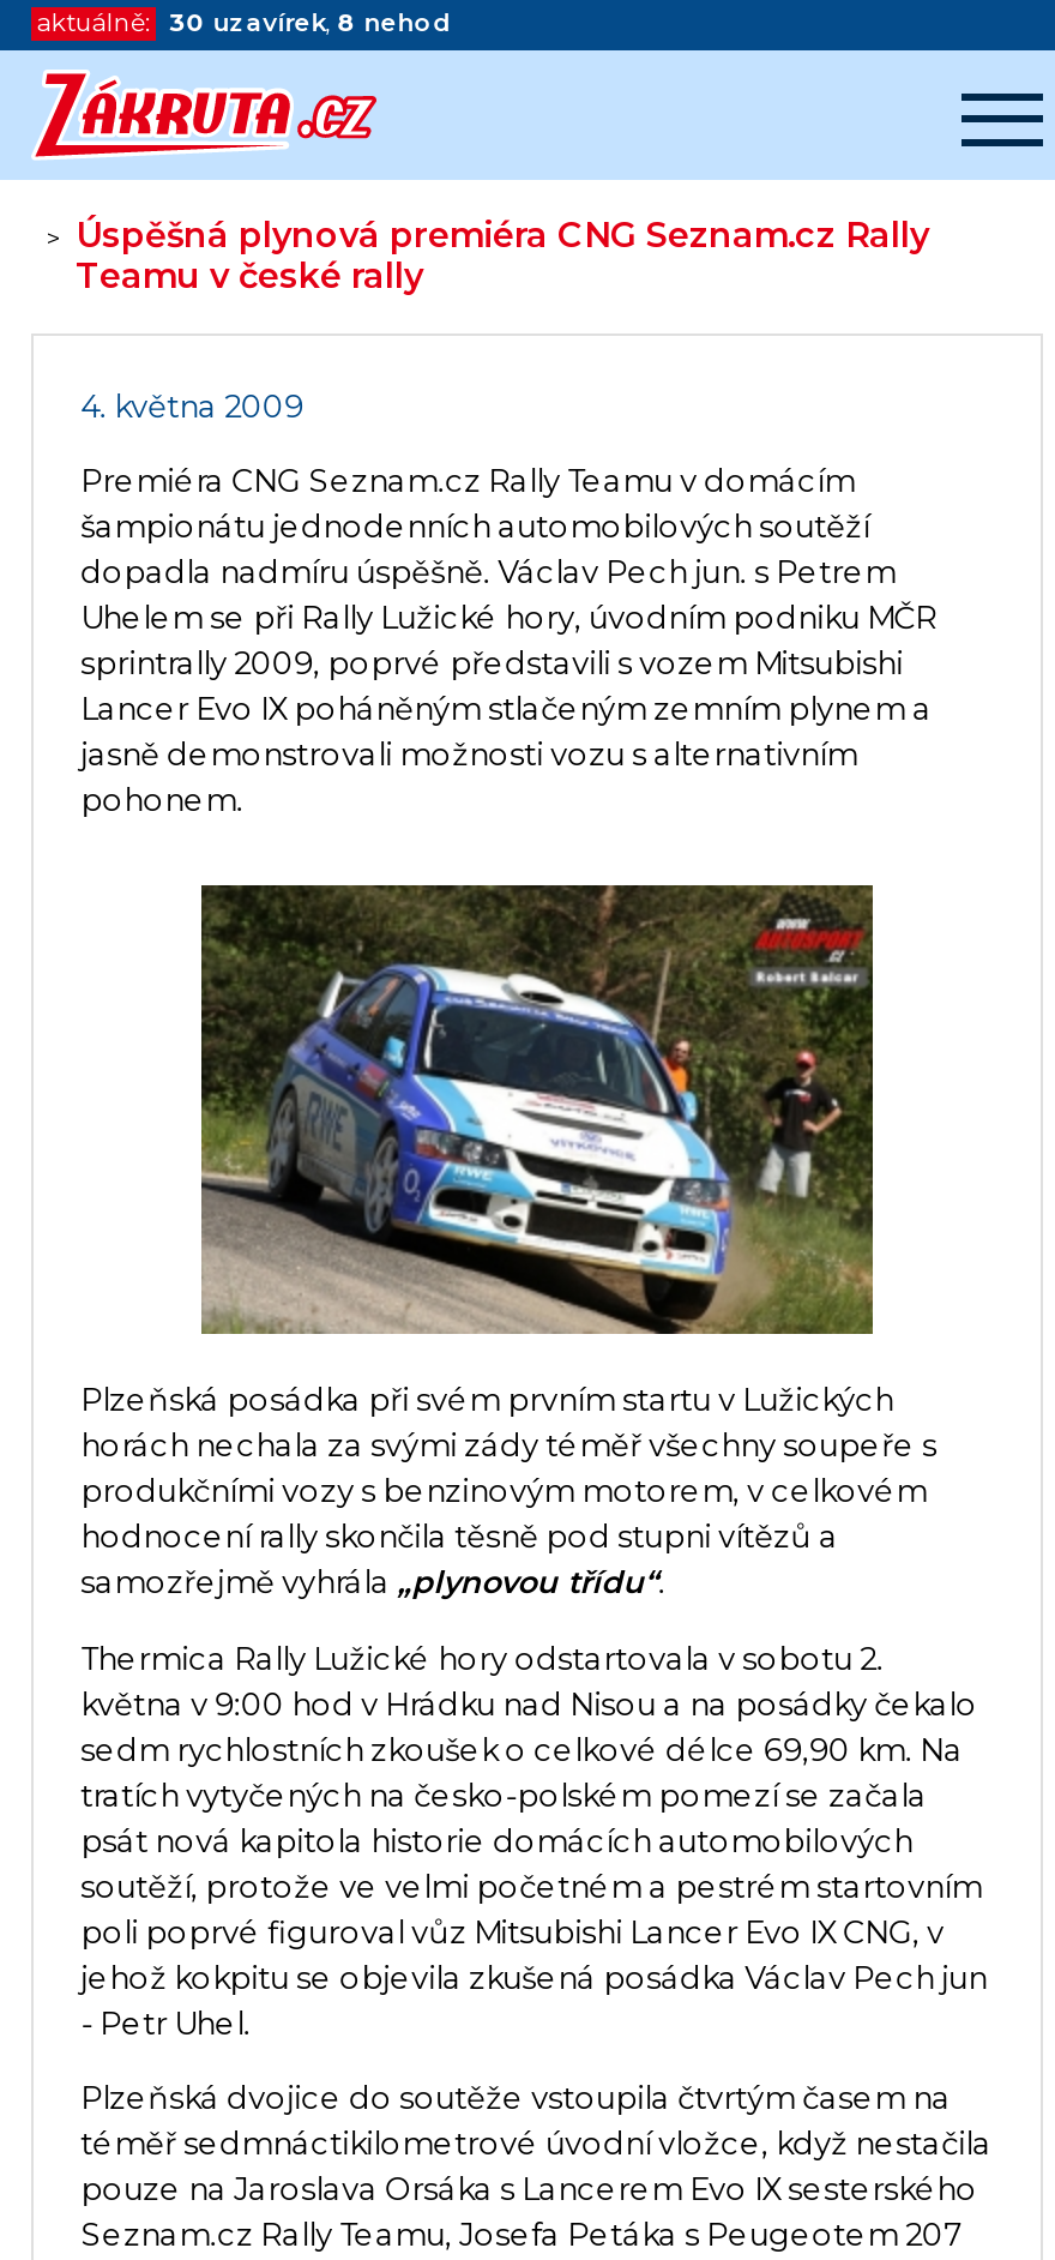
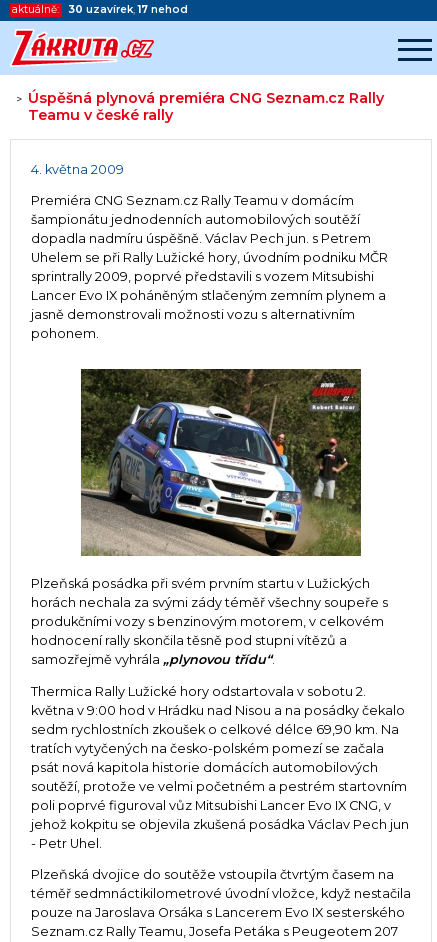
- 30 uzavírek, 8 nehod
+ 30 uzavírek, 17 nehod
